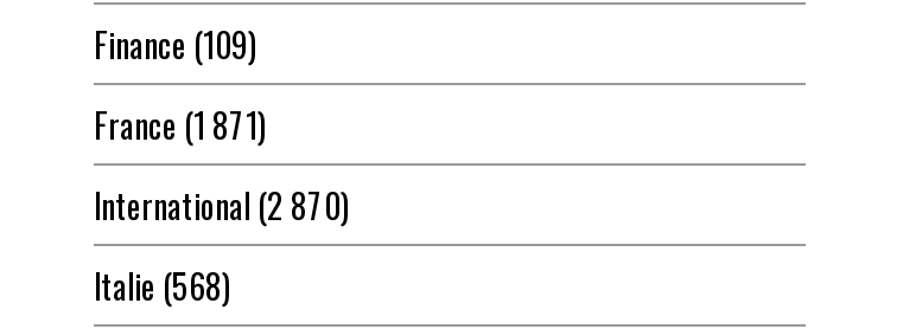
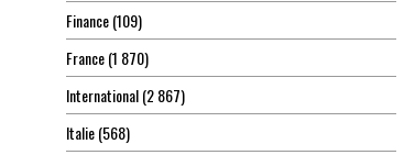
- France (1 871)
+ France (1 870)

- International (2 870)
+ International (2 867)
